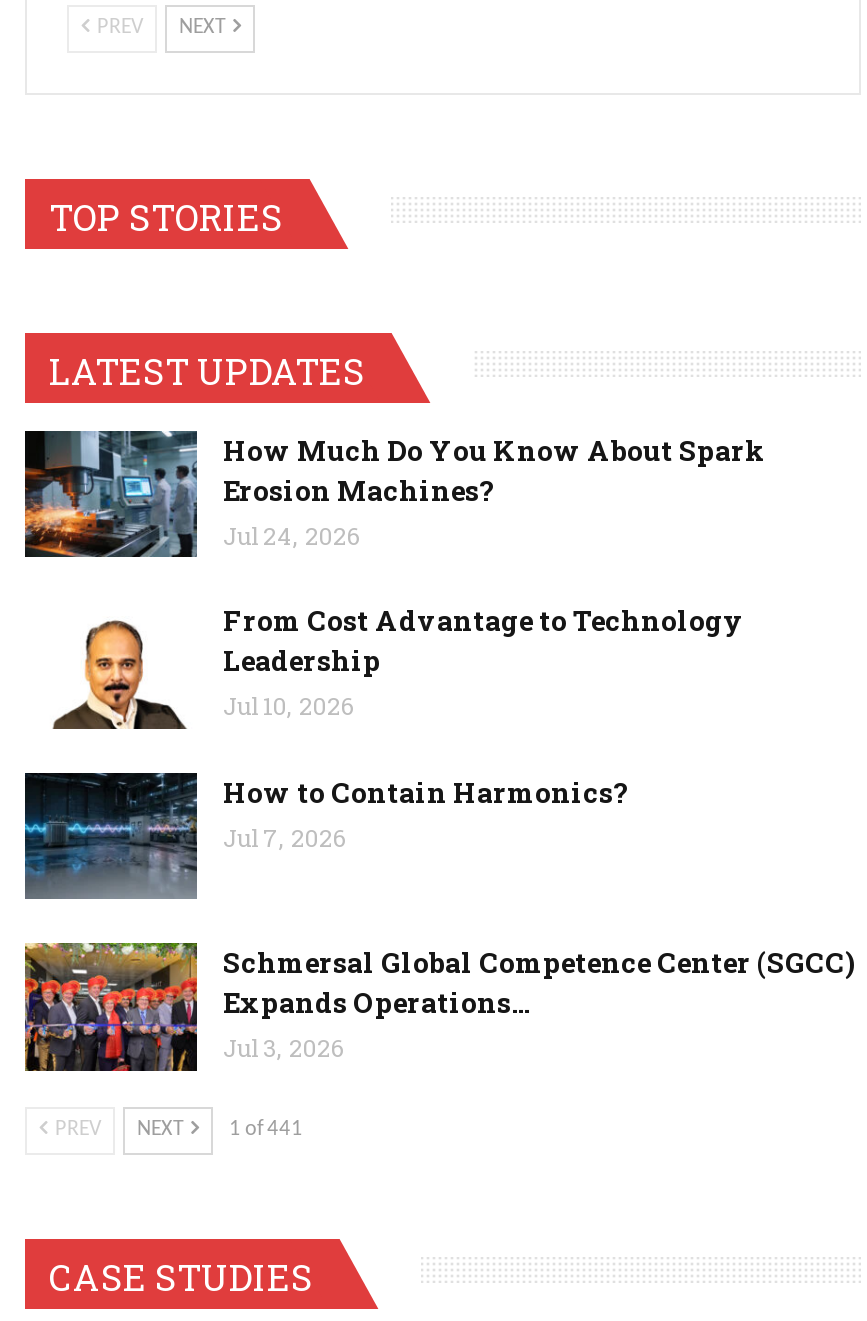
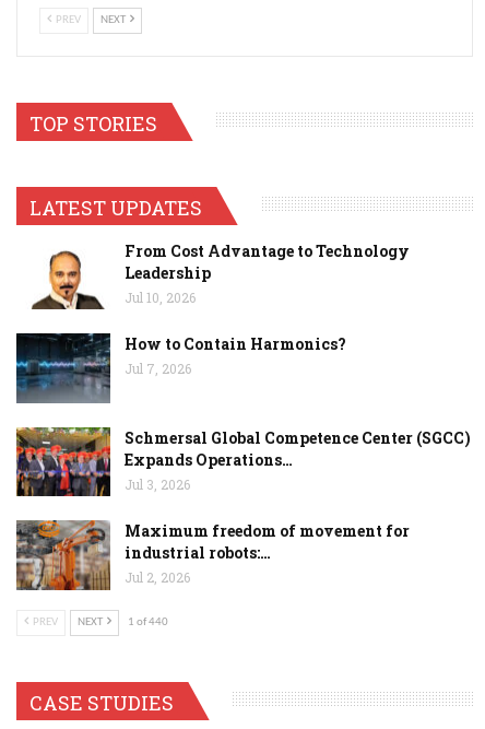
- [image]
- How Much Do You Know About Spark
- Erosion Machines?
- Jul 24, 2026

moved up: [image] | From Cost Advantage to Technology | Leadership | ... | Expands Operations… | Jul 3, 2026

+ [image]
+ Maximum freedom of movement for
+ industrial robots:…
+ Jul 2, 2026

- PREV NEXT 1 of 441
+ PREV NEXT 1 of 440
